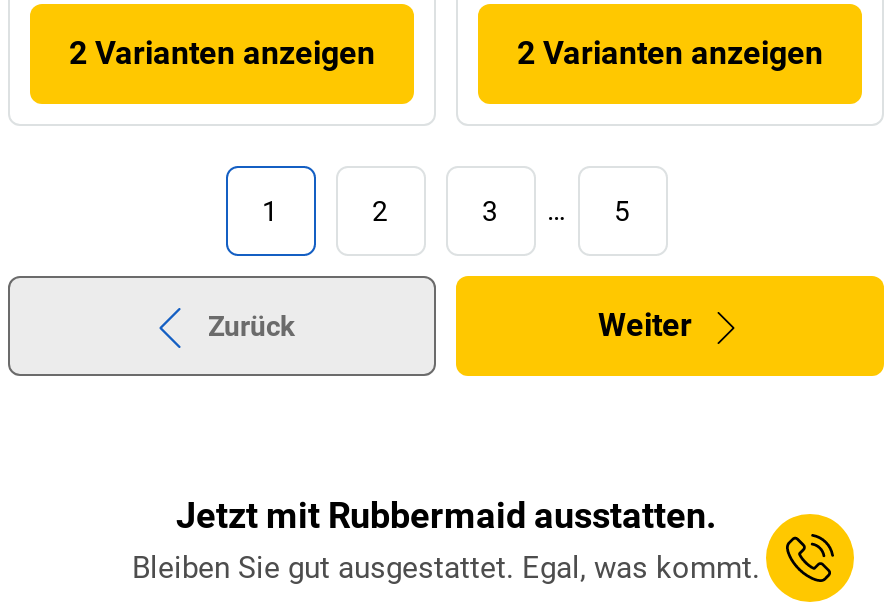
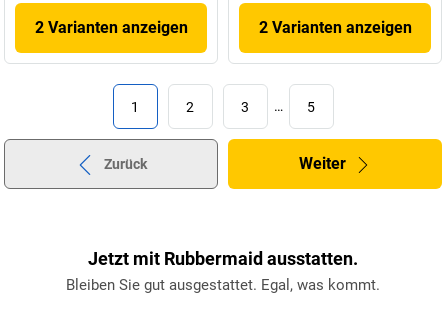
- [image]
